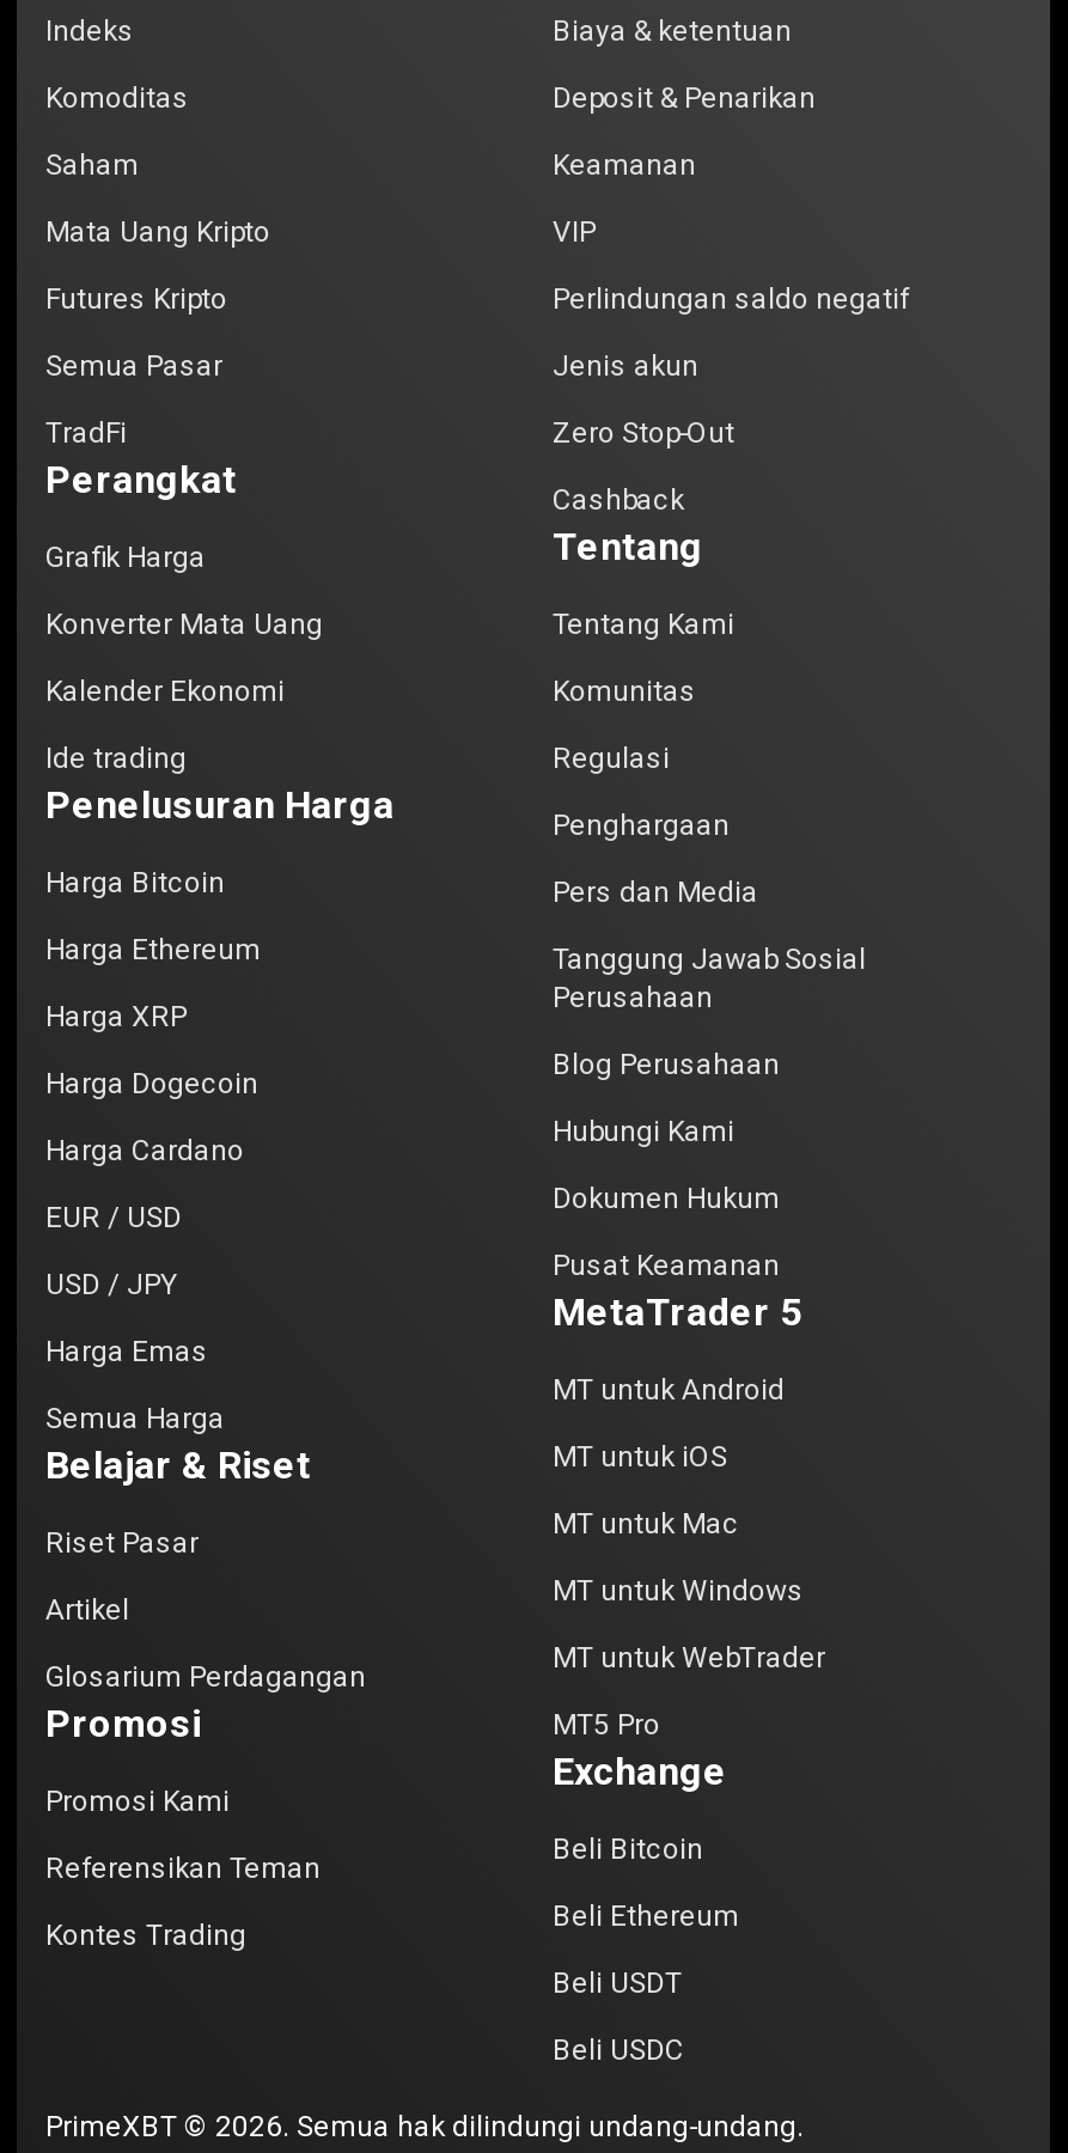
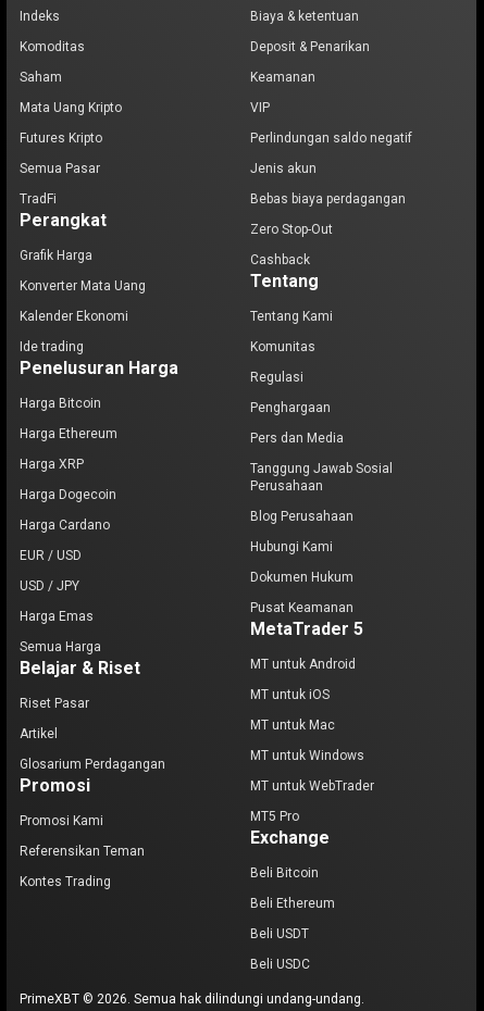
+ Bebas biaya perdagangan
